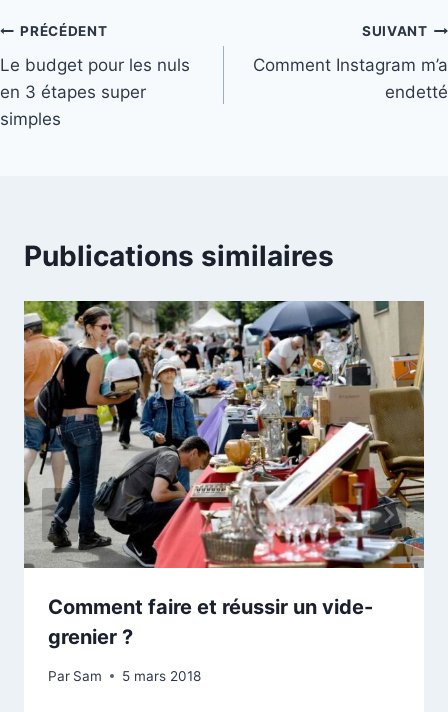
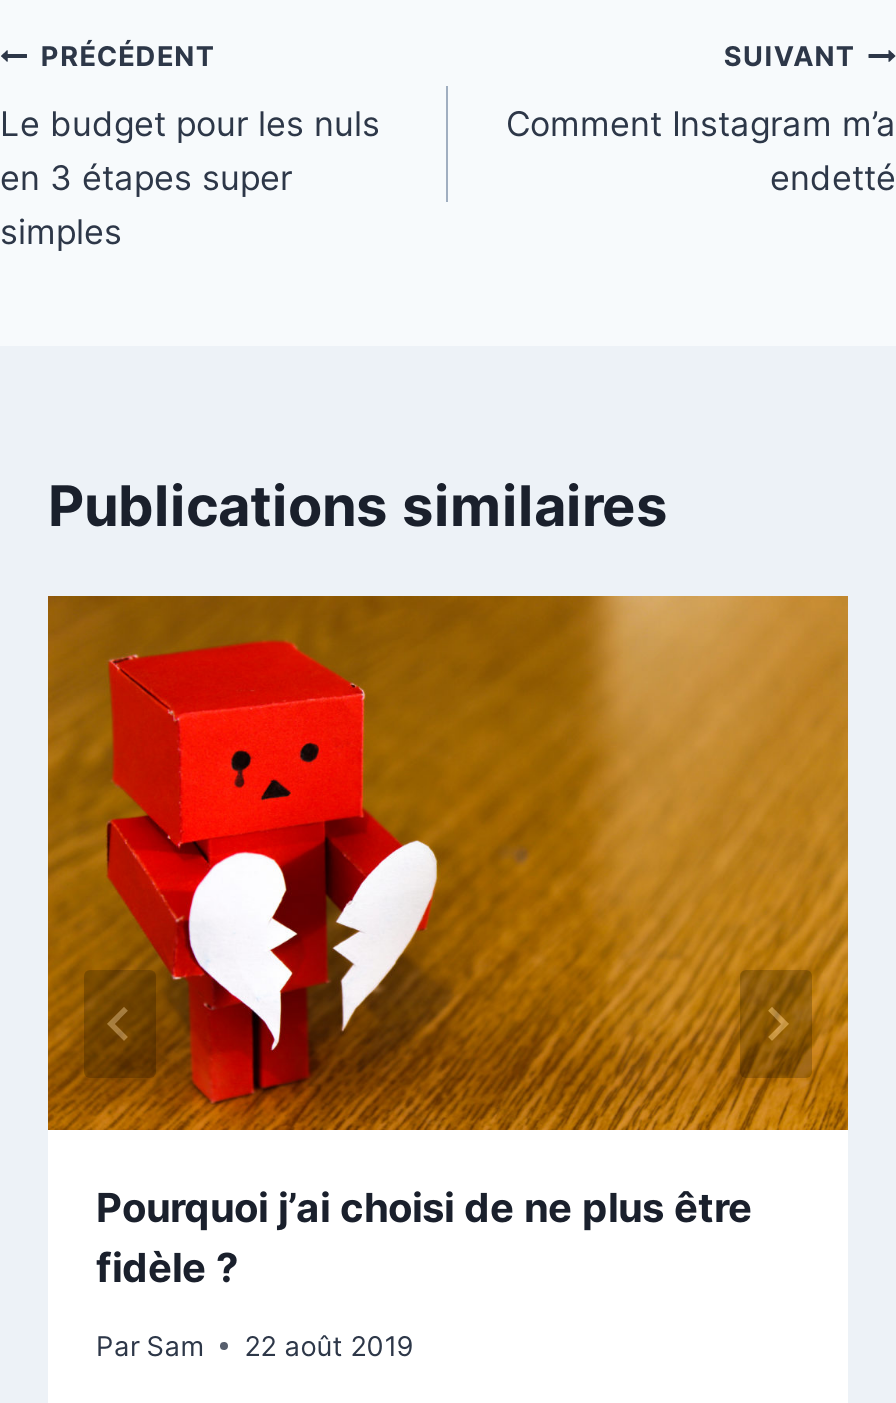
- [image]
- Comment faire et réussir un vide-
- grenier ?
+ [image]
+ Pourquoi j’ai choisi de ne plus être
+ fidèle ?

- Par Sam 5 mars 2018
+ Par Sam 22 août 2019
